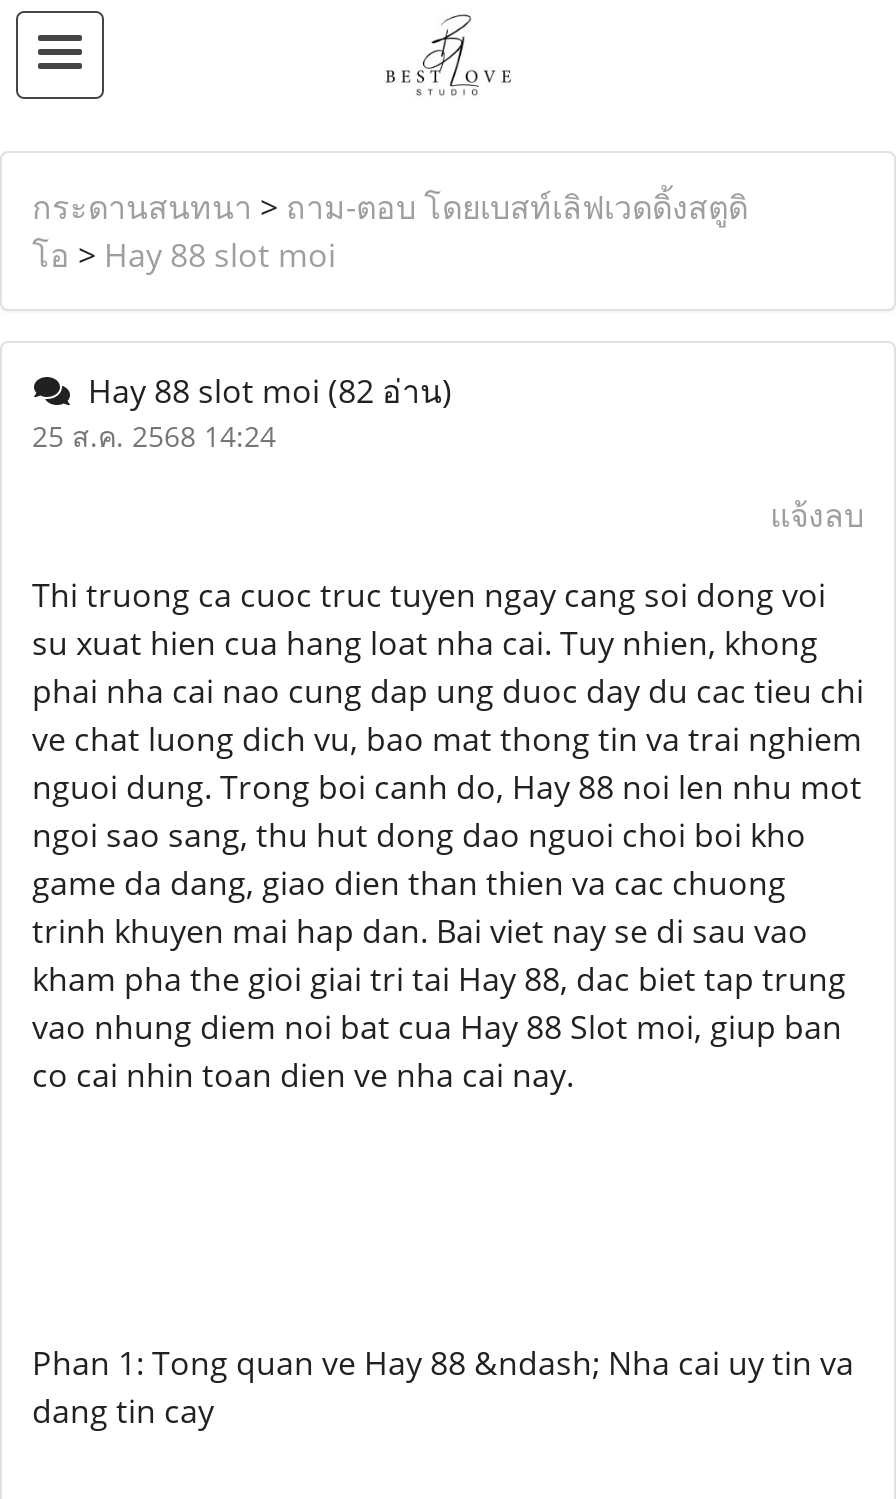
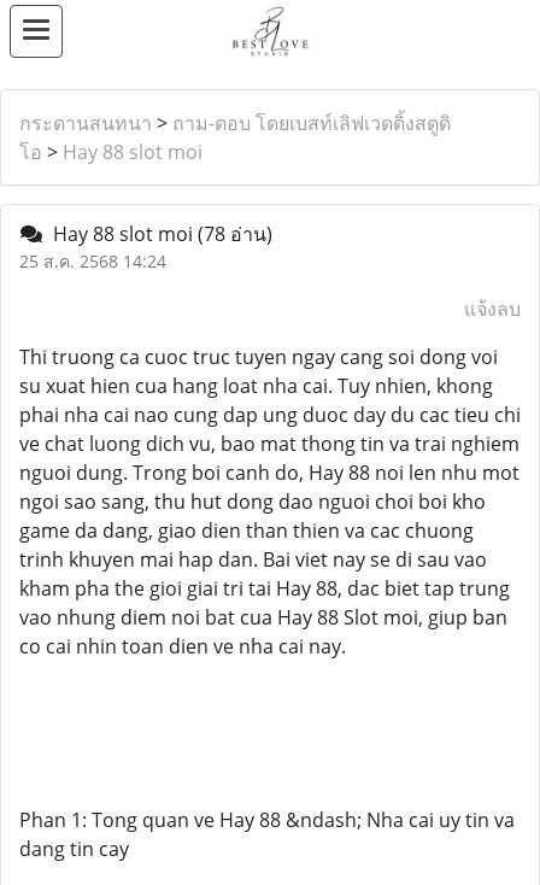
- Hay 88 slot moi (82 อ่าน)
+ Hay 88 slot moi (78 อ่าน)
